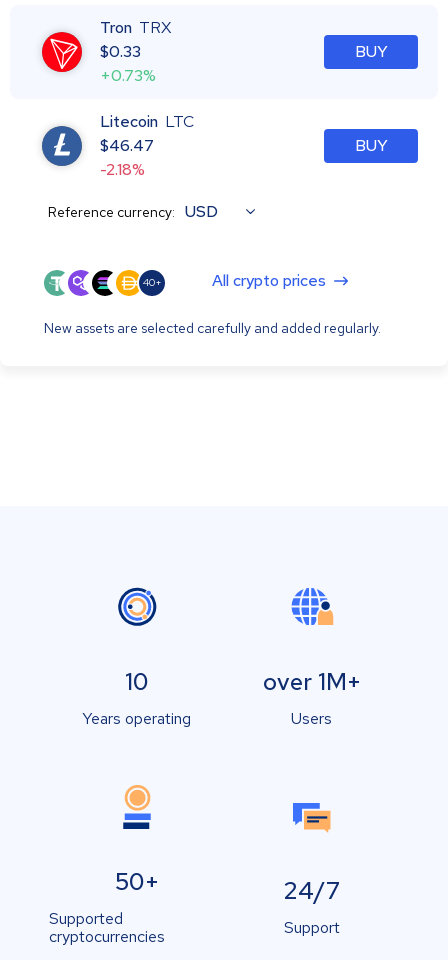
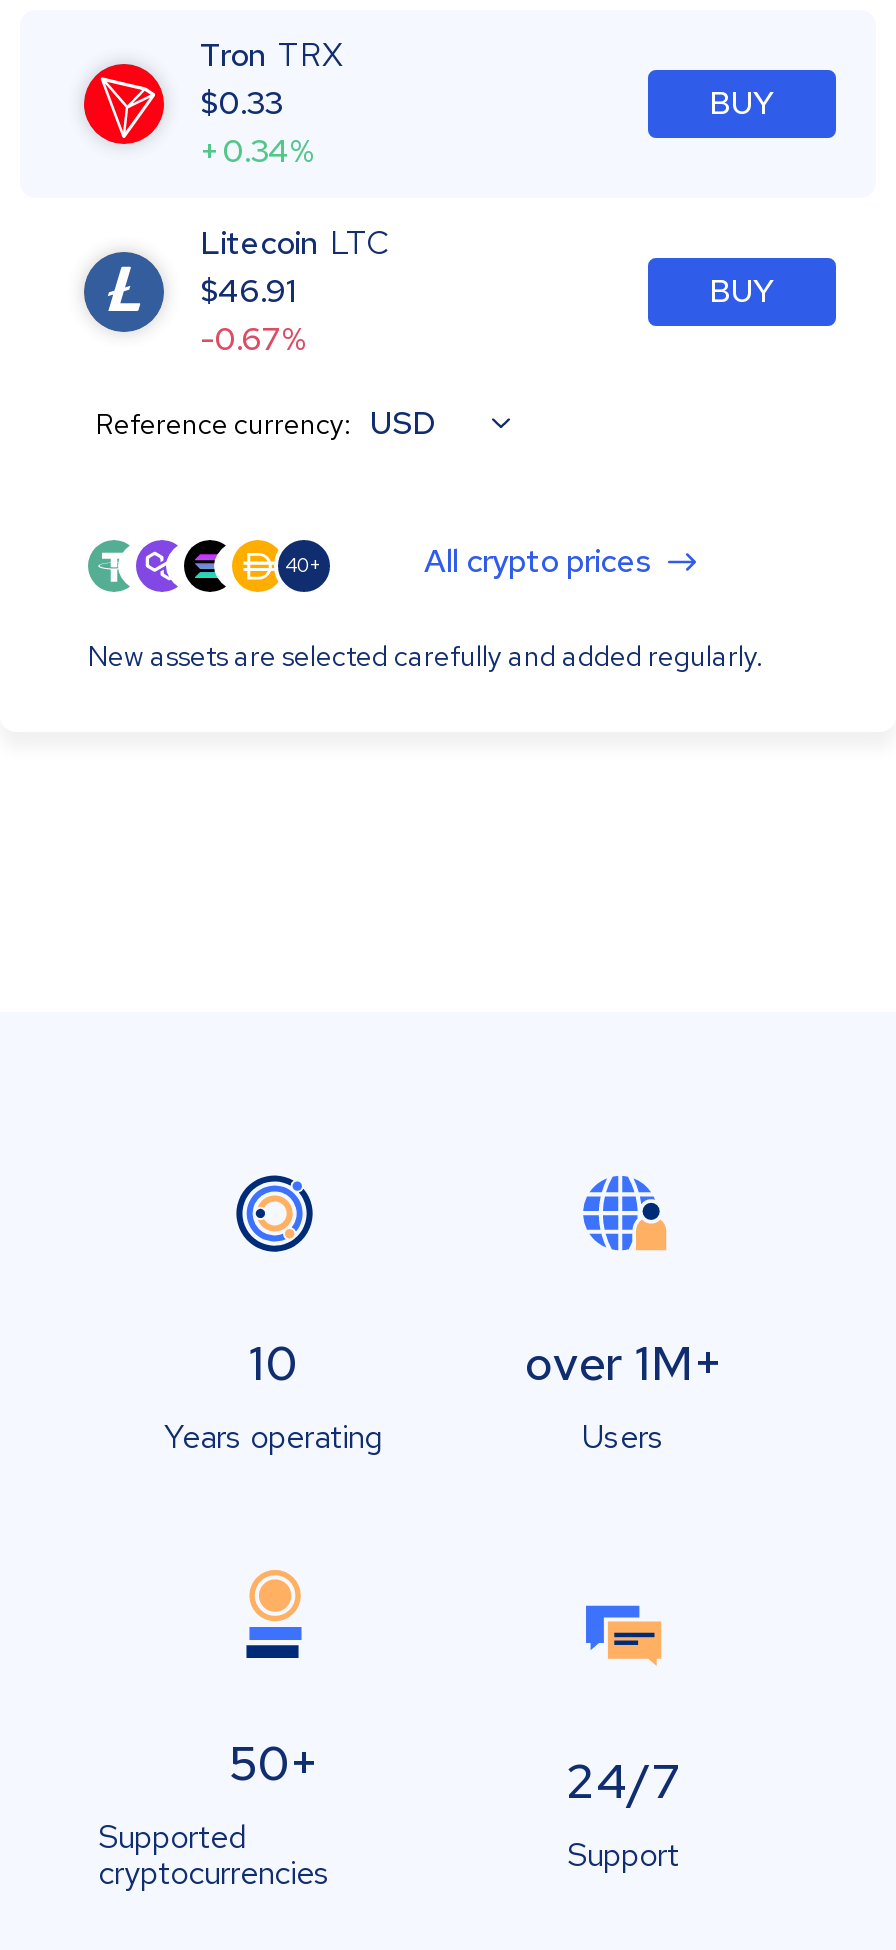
- +0.73%
+ +0.34%

- $46.47
+ $46.91

- -2.18%
+ -0.67%
